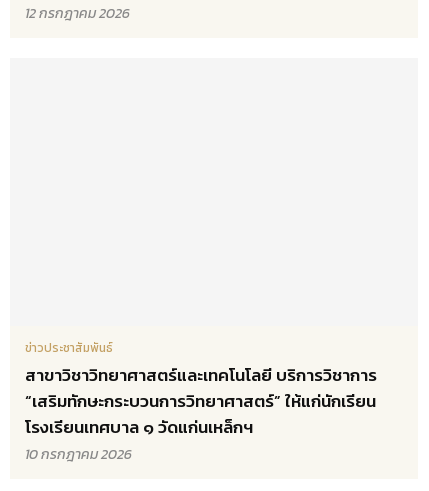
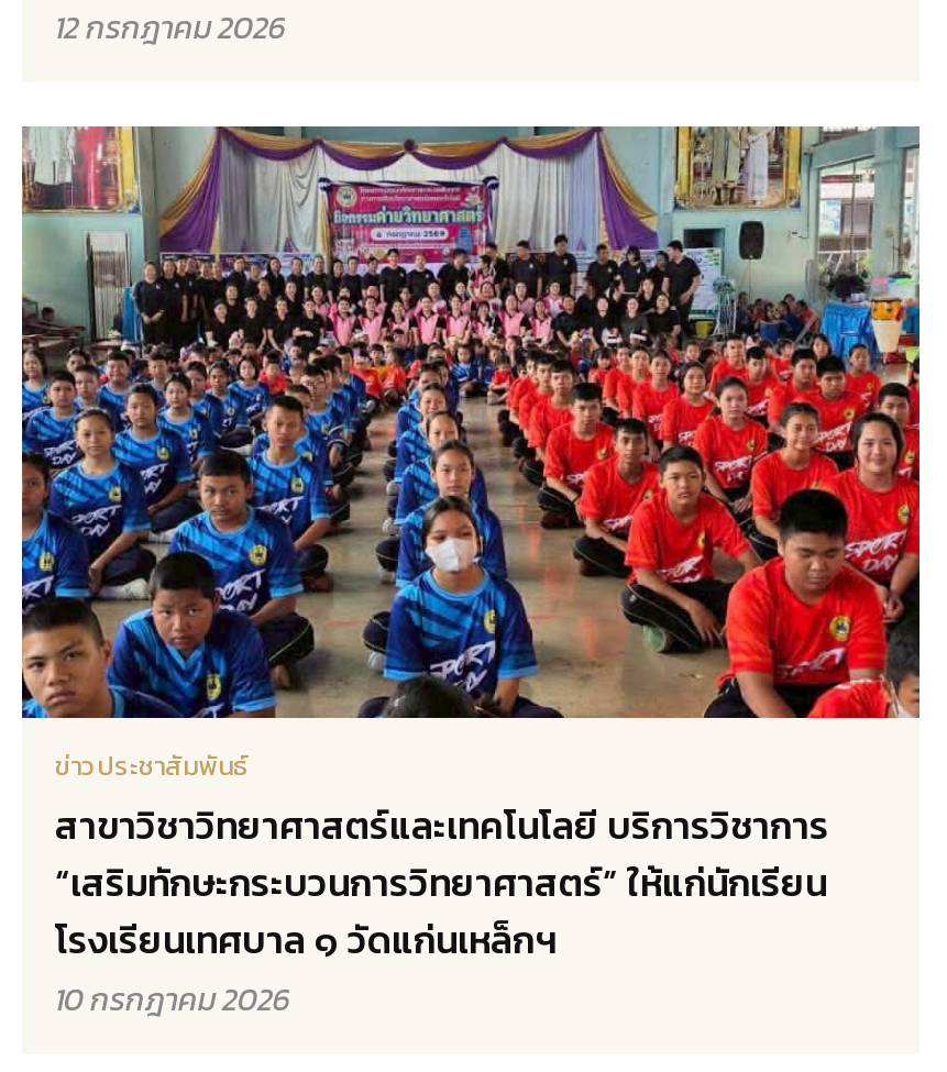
+ [image]
